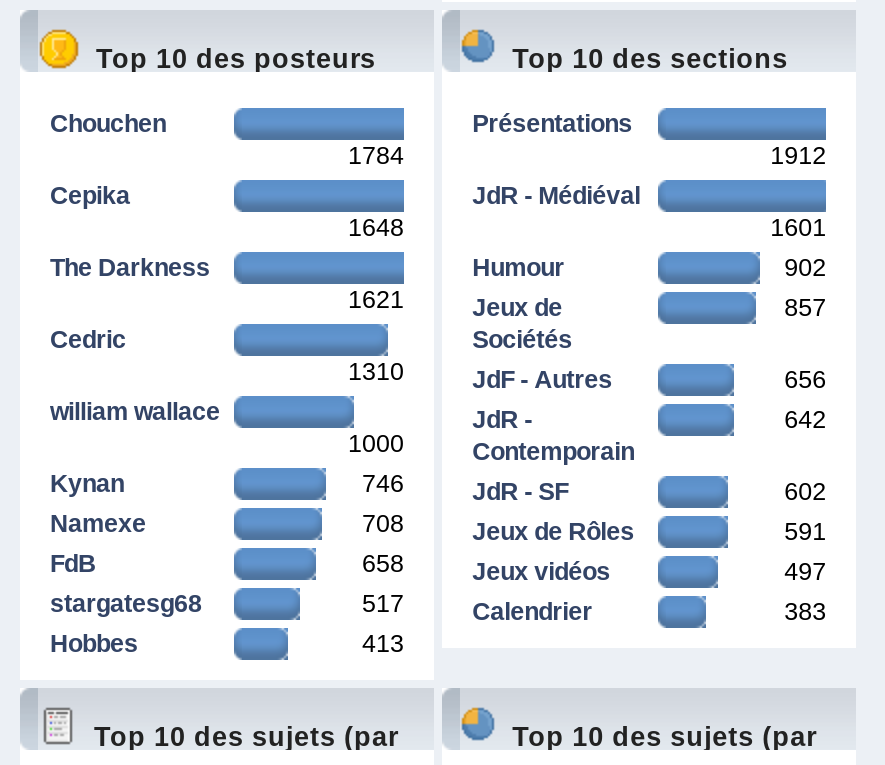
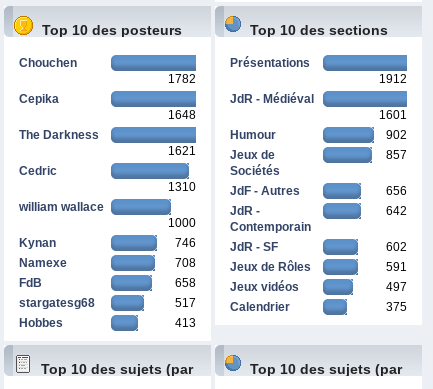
- 1784
+ 1782

- 383
+ 375
